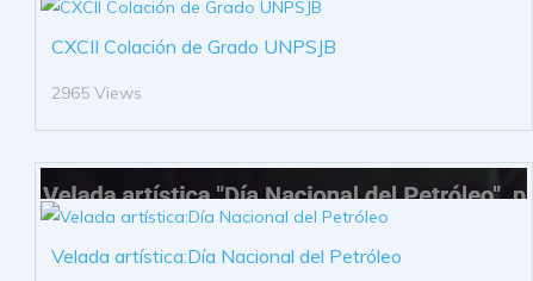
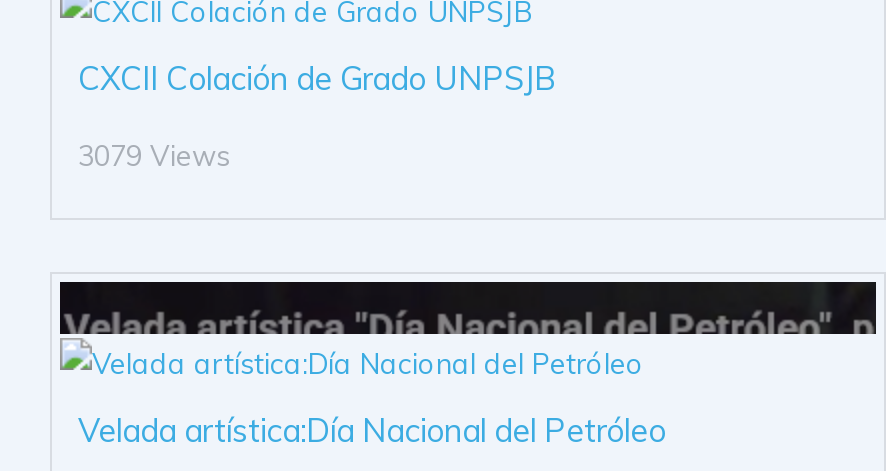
- 2965 Views
+ 3079 Views
